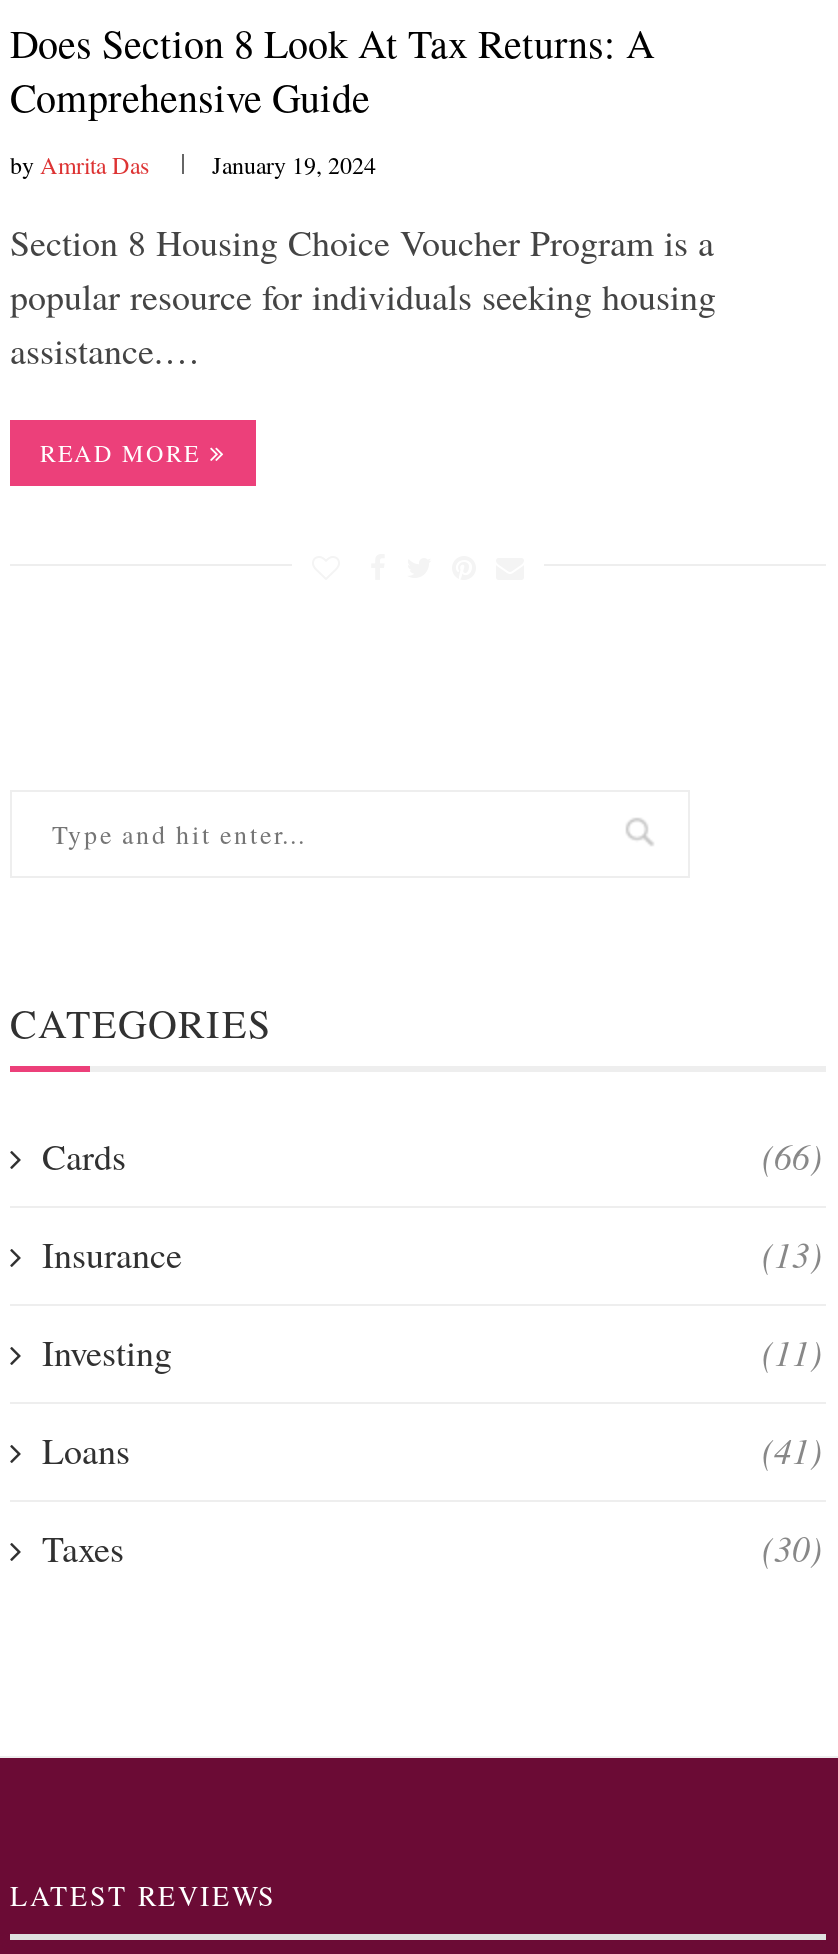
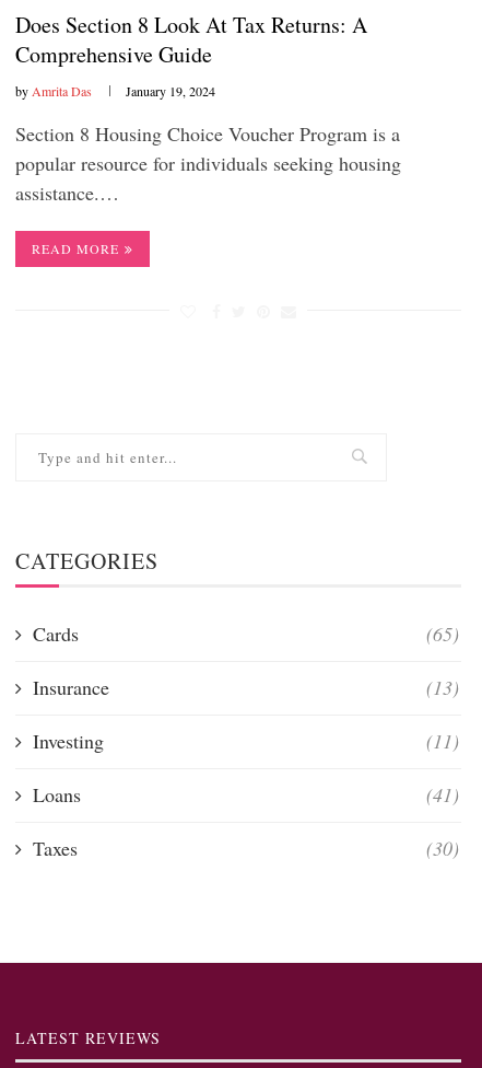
- (66)
+ (65)
